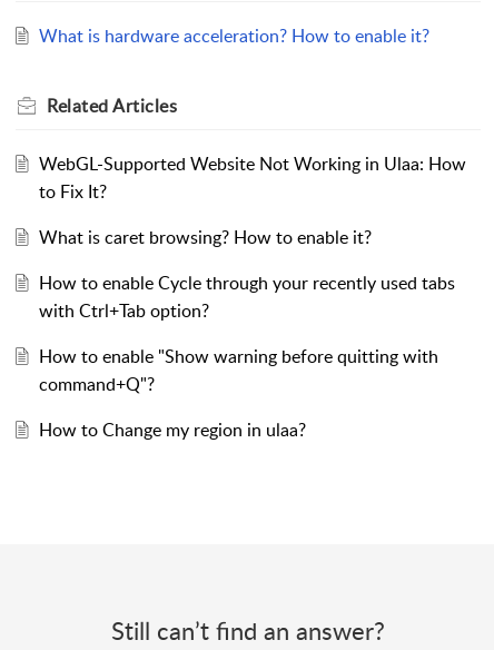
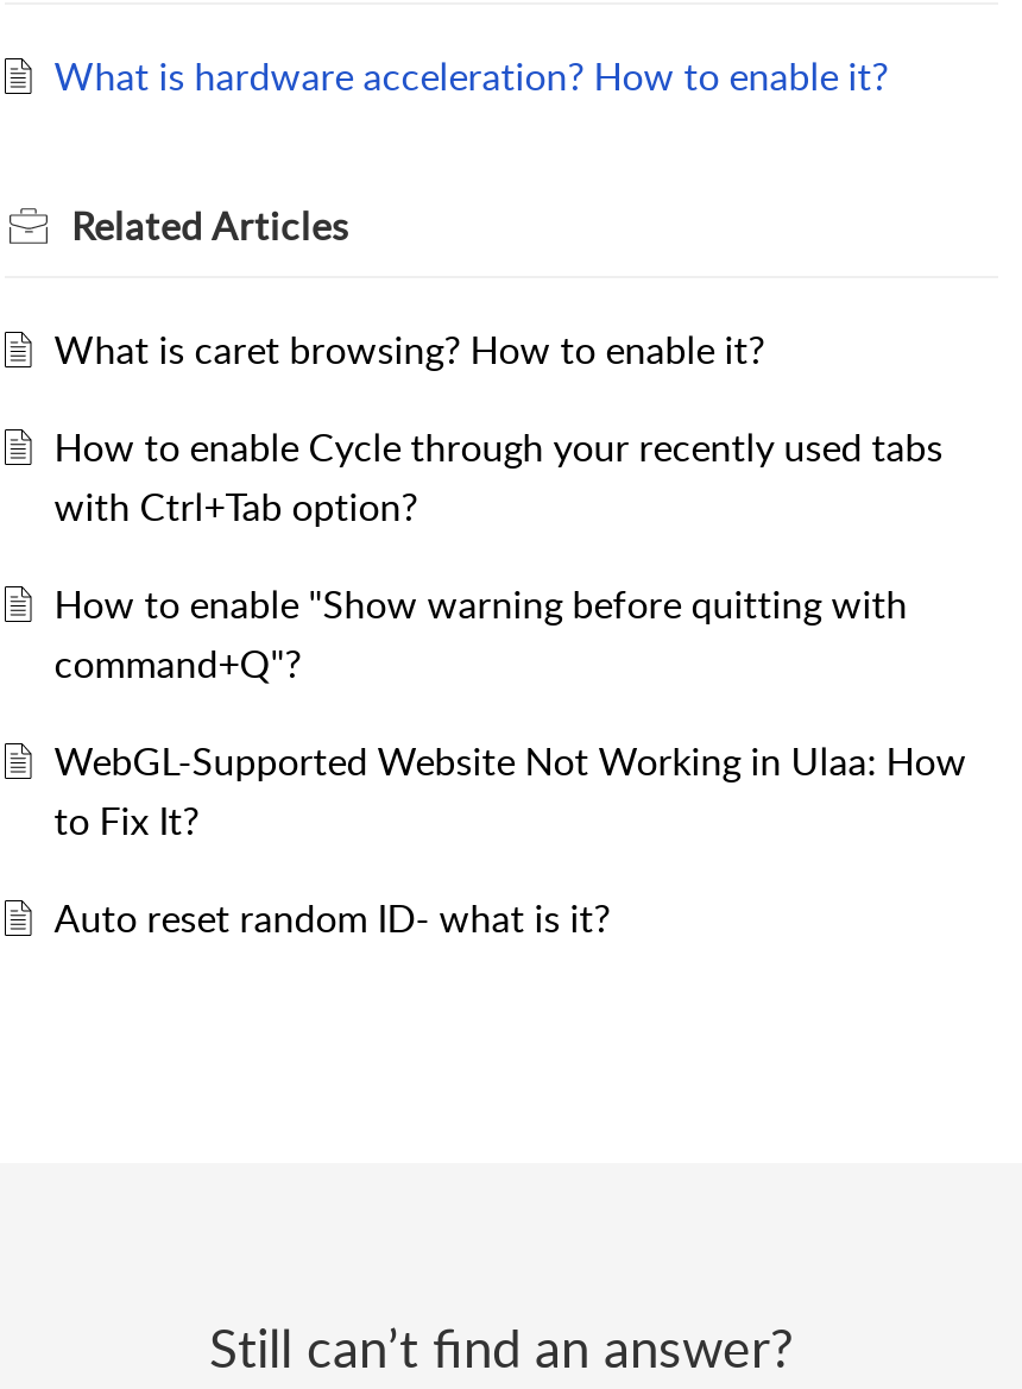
moved down: WebGL-Supported Website Not Working in Ulaa: How | to Fix It?

moved up: What is caret browsing? How to enable it? | How to enable Cycle through your recently used tabs | with Ctrl+Tab option? | How to enable "Show warning before quitting with | command+Q"?

- How to Change my region in ulaa?
+ Auto reset random ID- what is it?
